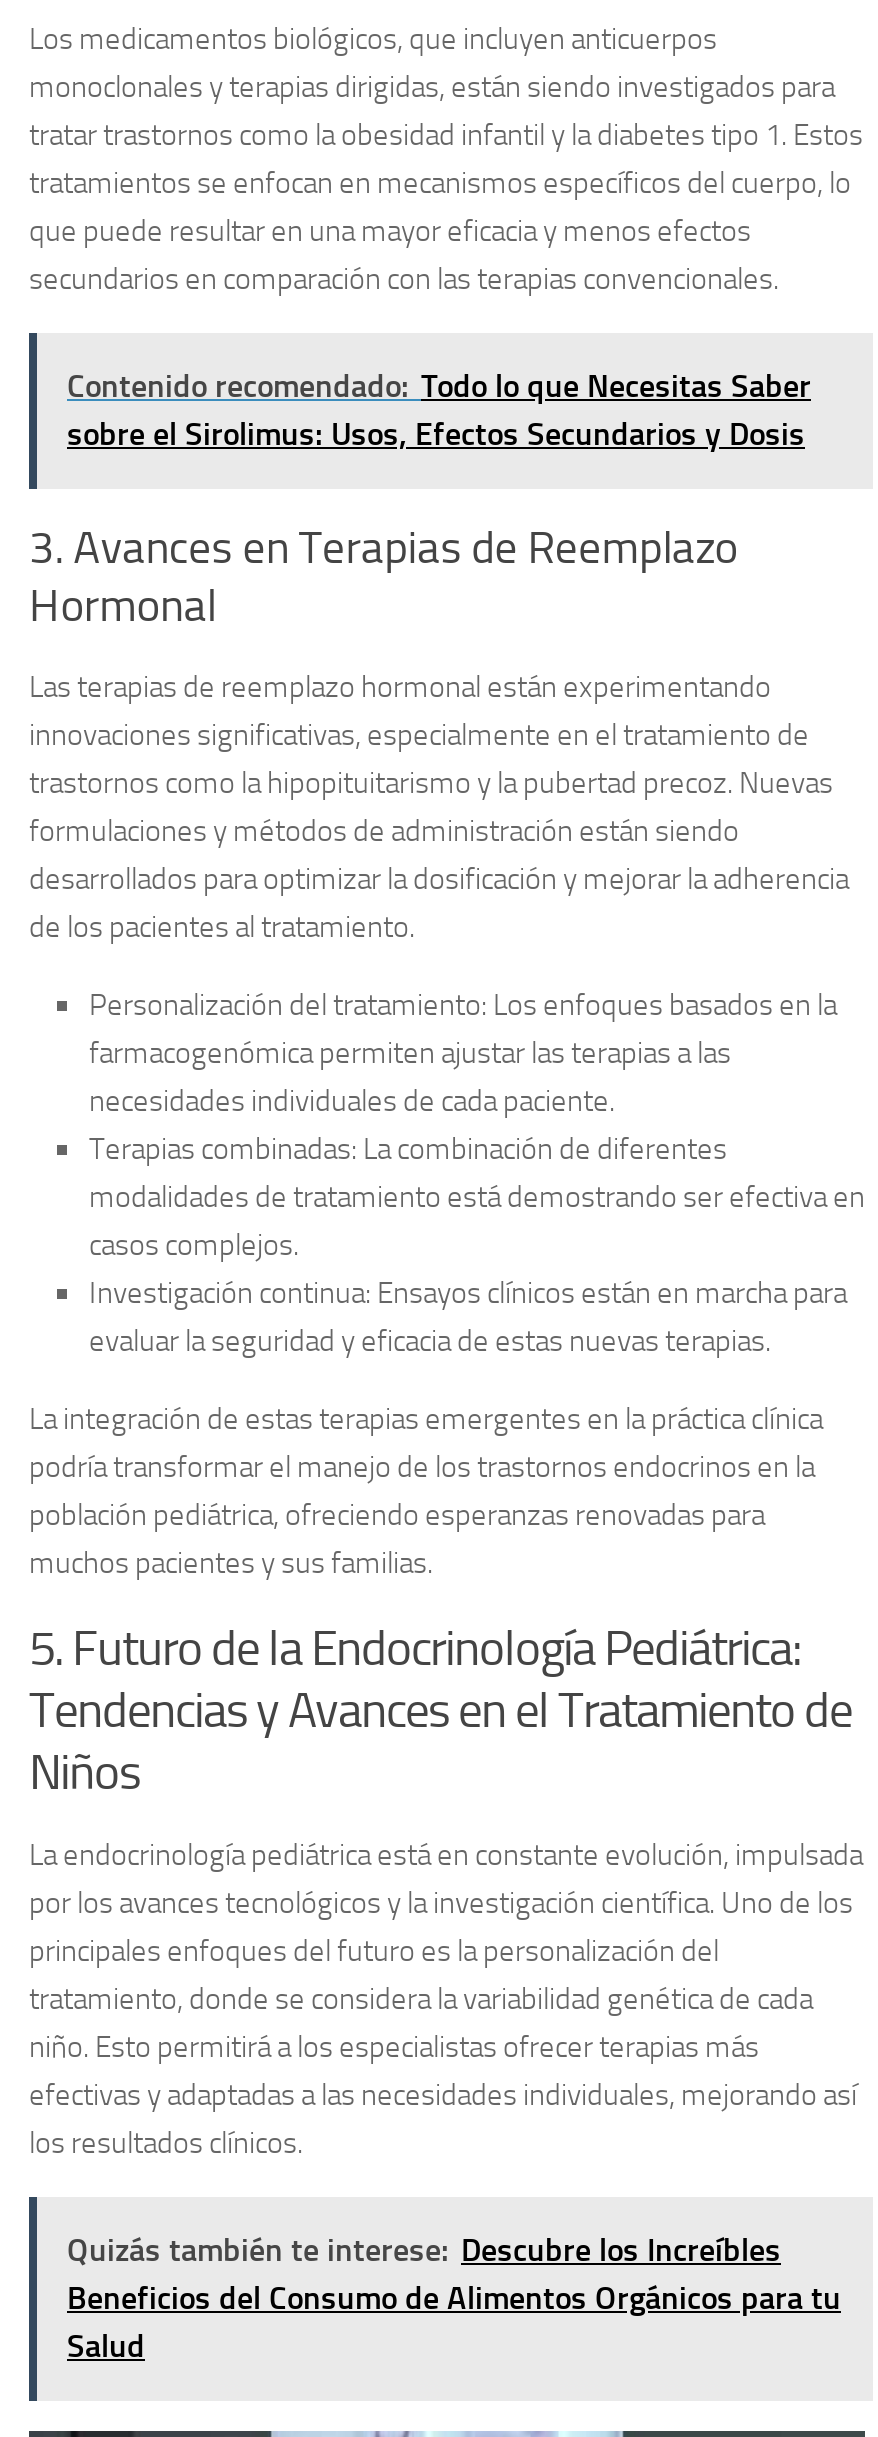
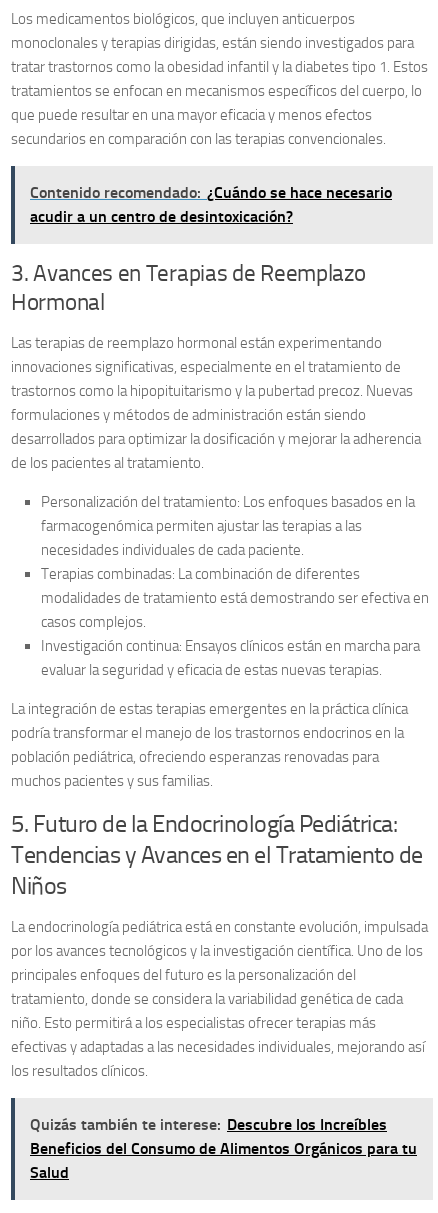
- Contenido recomendado: Todo lo que Necesitas Saber
- sobre el Sirolimus: Usos, Efectos Secundarios y Dosis
+ Contenido recomendado: ¿Cuándo se hace necesario
+ acudir a un centro de desintoxicación?
